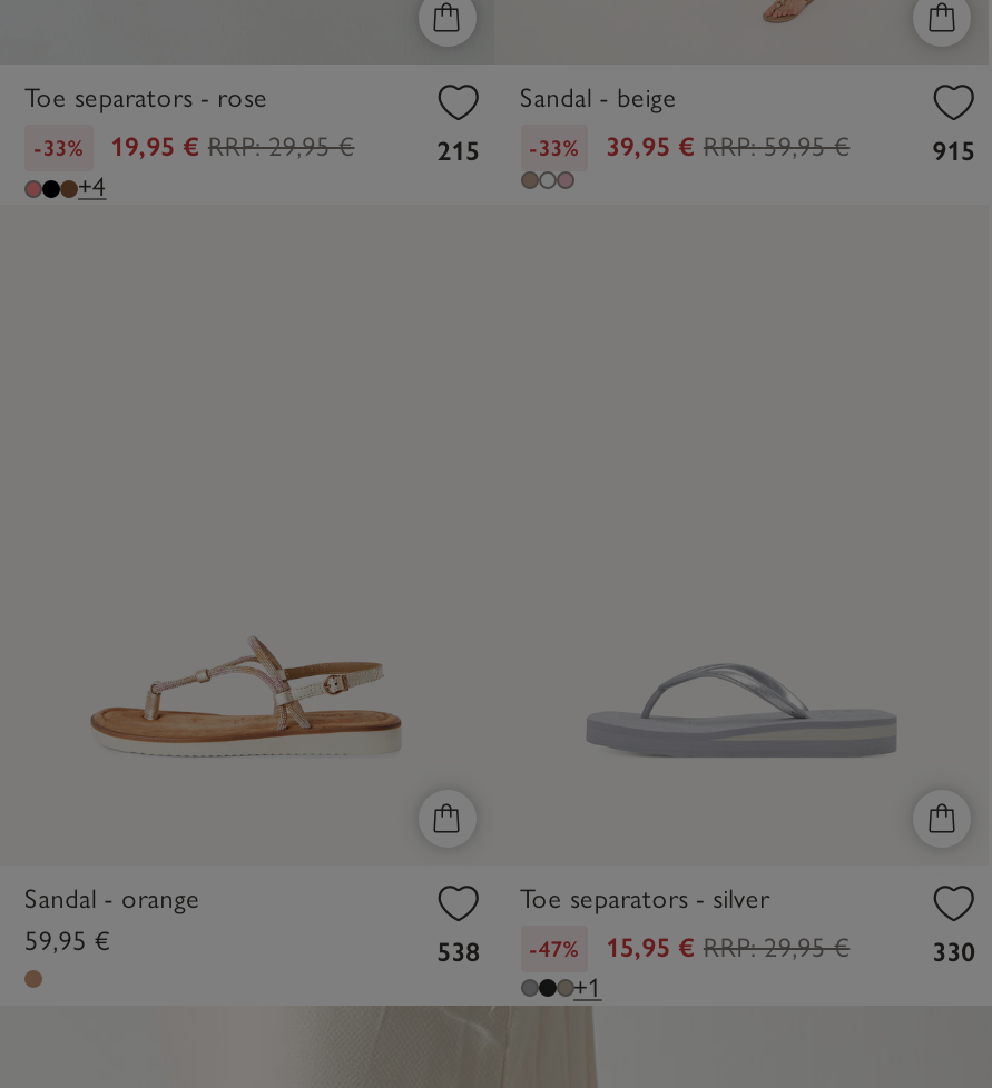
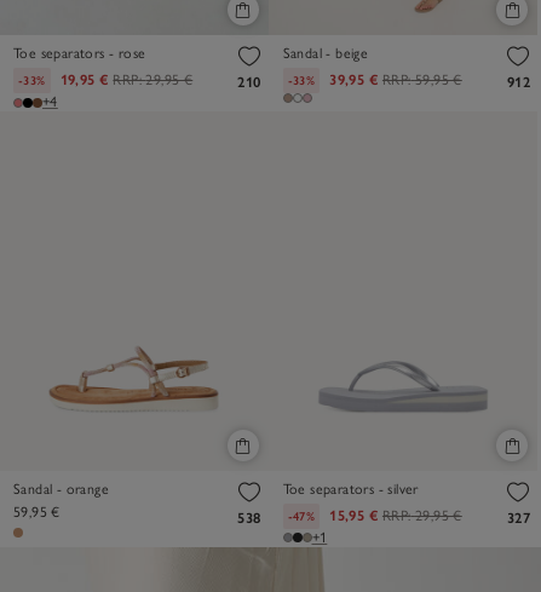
- 215 -33% 39,95 € RRP: 59,95 €
+ 210 -33% 39,95 € RRP: 59,95 €

- 915
+ 912

- 330
+ 327
